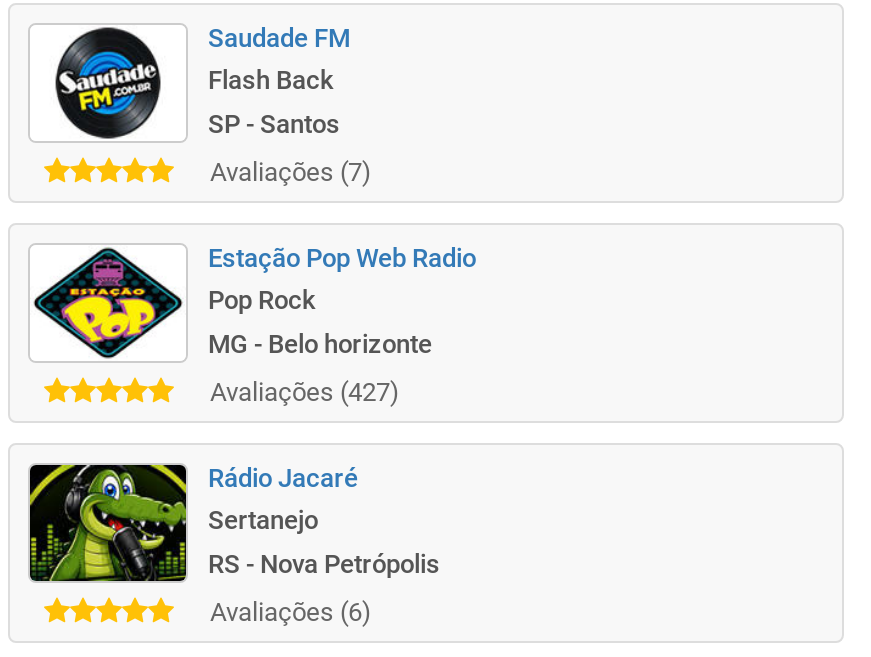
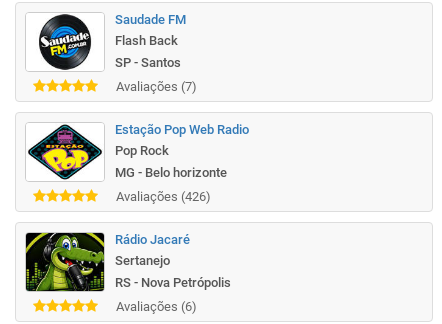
- Avaliações (427)
+ Avaliações (426)
